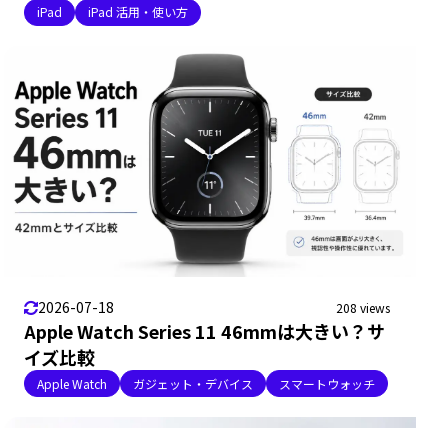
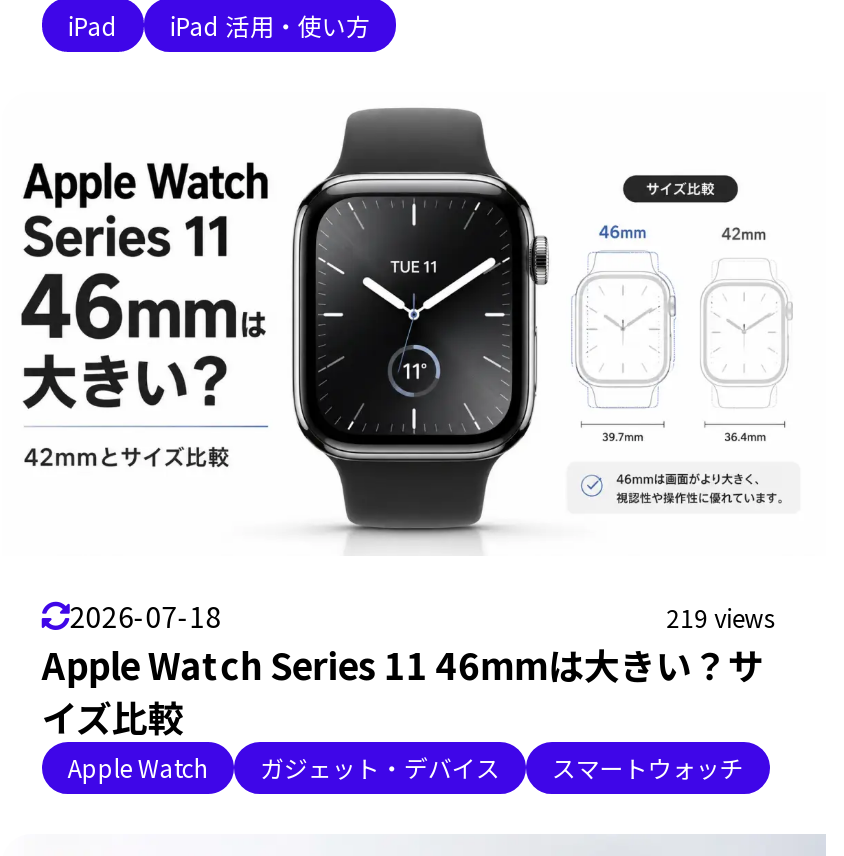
- 208 views
+ 219 views
